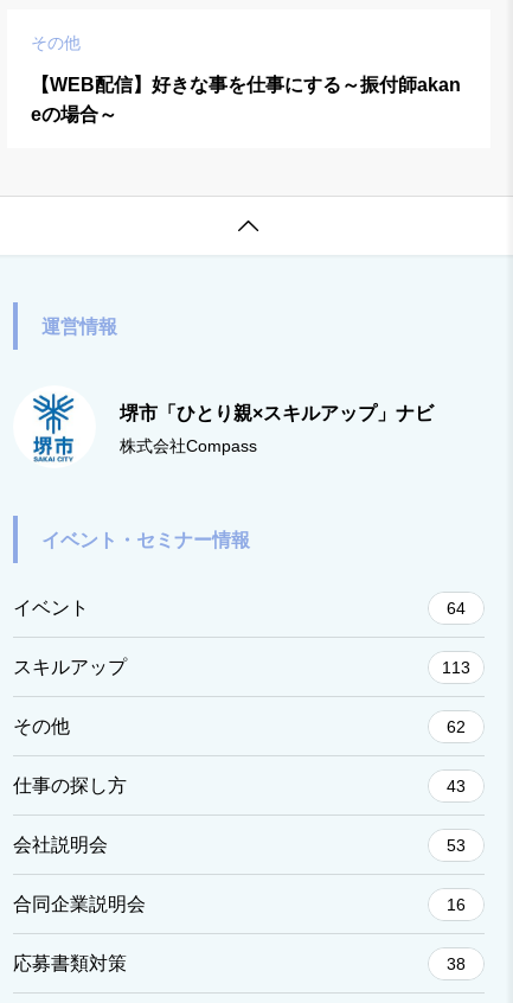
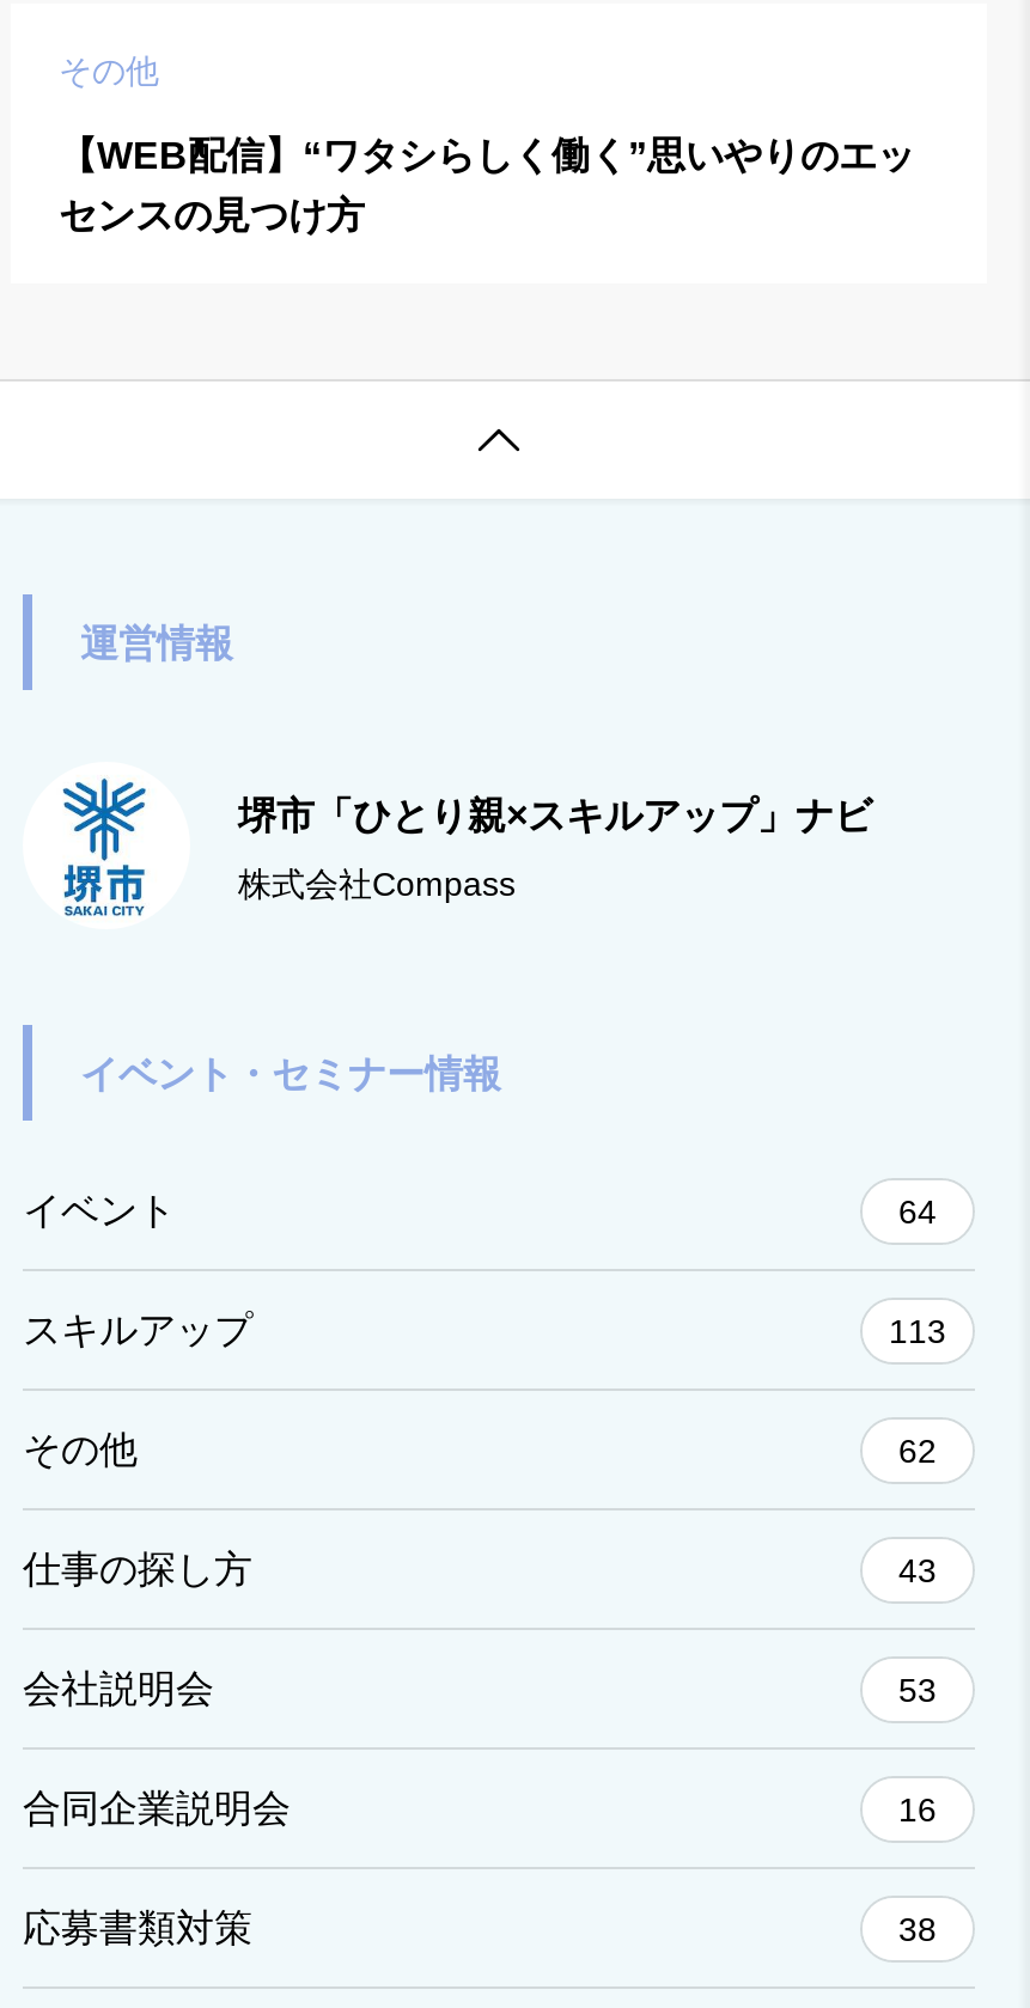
- 【WEB配信】好きな事を仕事にする～振付師akan
+ 【WEB配信】“ワタシらしく働く”思いやりのエッ

- eの場合～
+ センスの見つけ方
